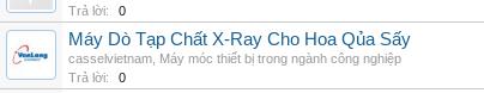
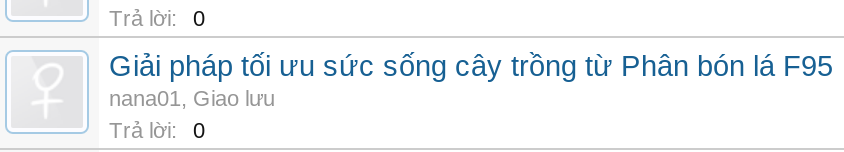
- [image]

- Máy Dò Tạp Chất X-Ray Cho Hoa Qủa Sấy
- casselvietnam, Máy móc thiết bị trong ngành công nghiệp
+ Giải pháp tối ưu sức sống cây trồng từ Phân bón lá F95
+ nana01, Giao lưu
